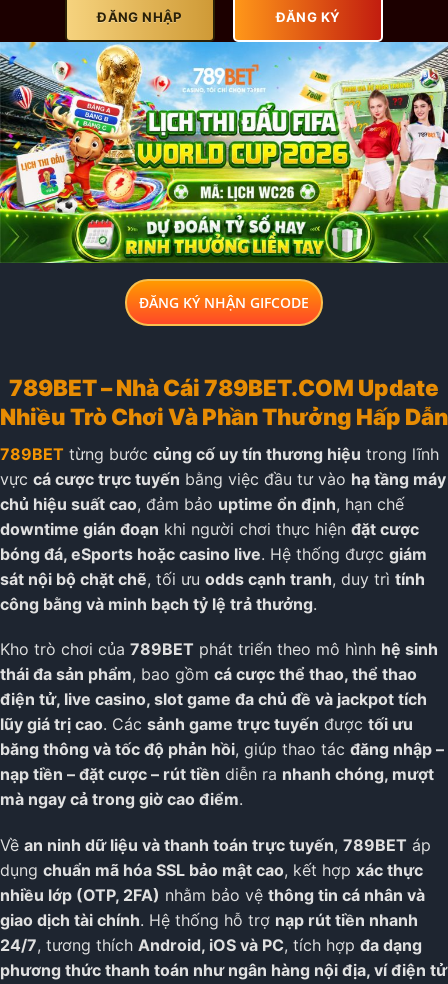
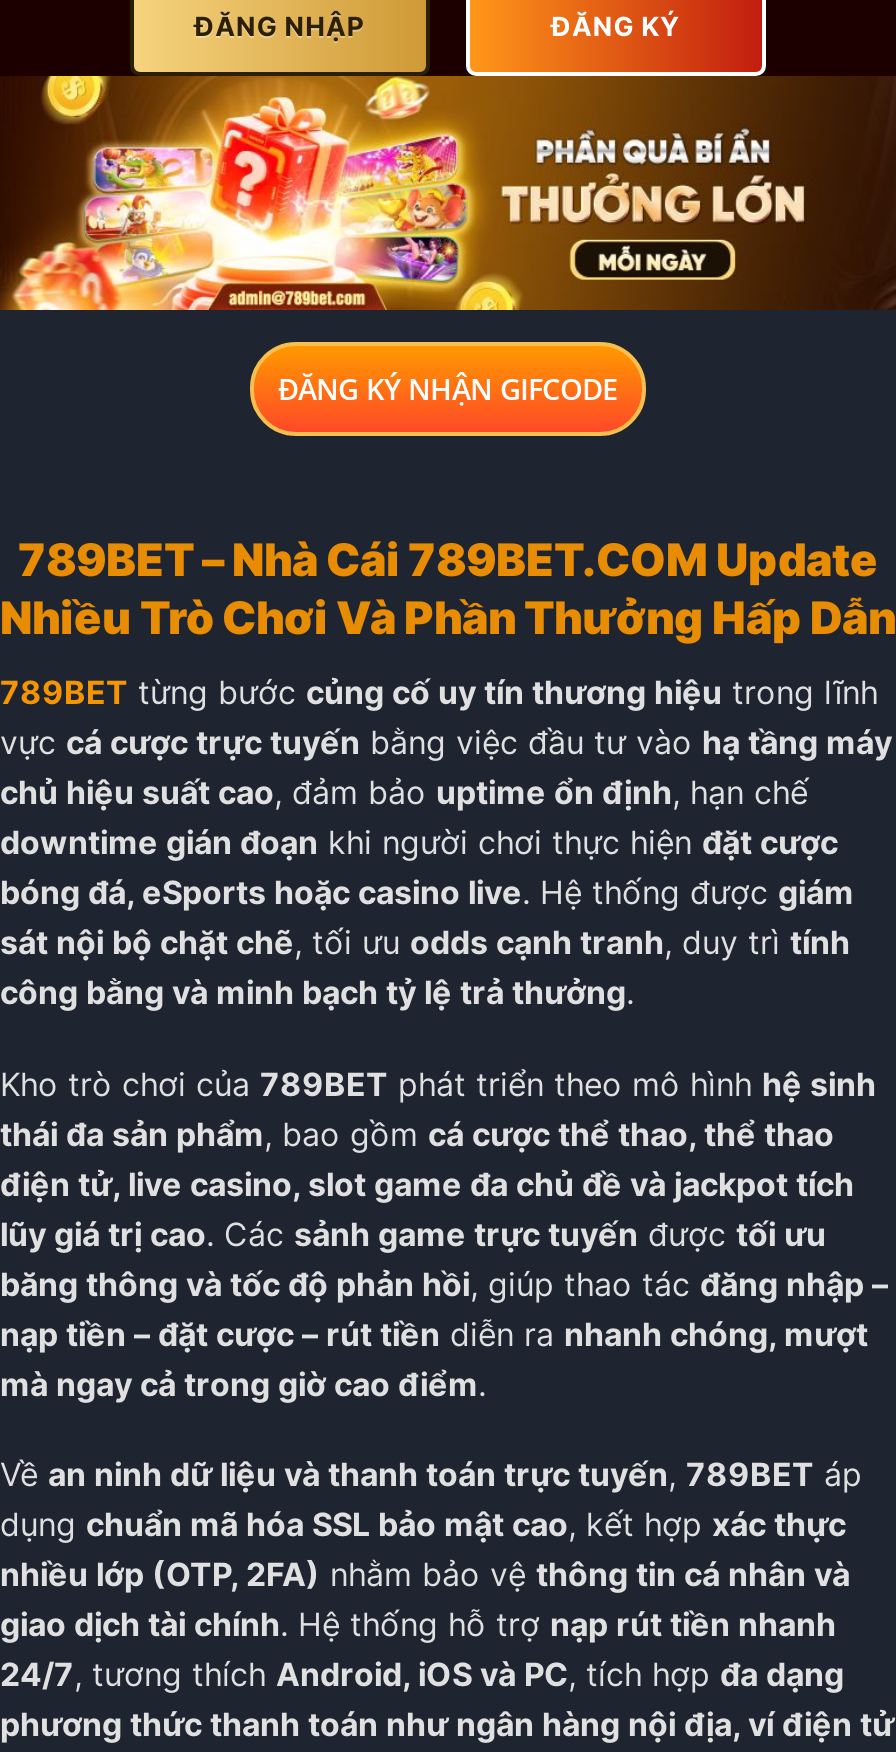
- [image]
+ [image]
